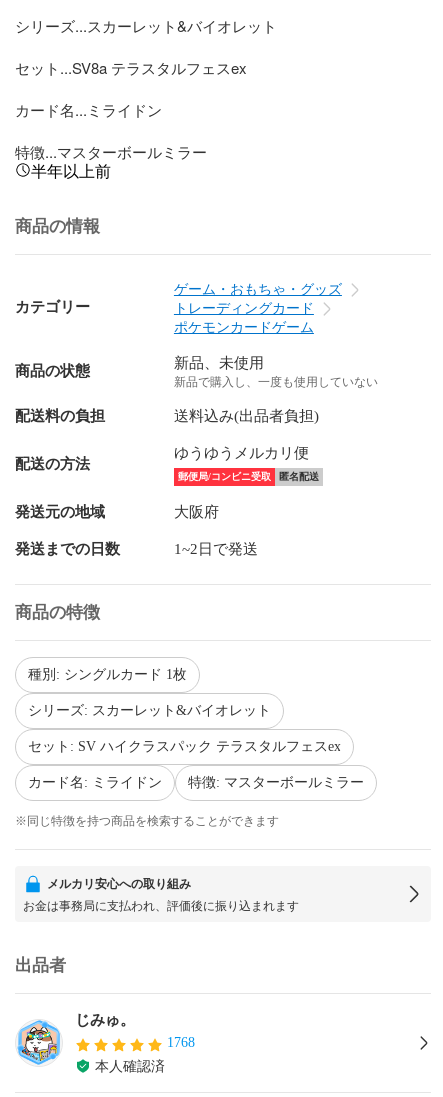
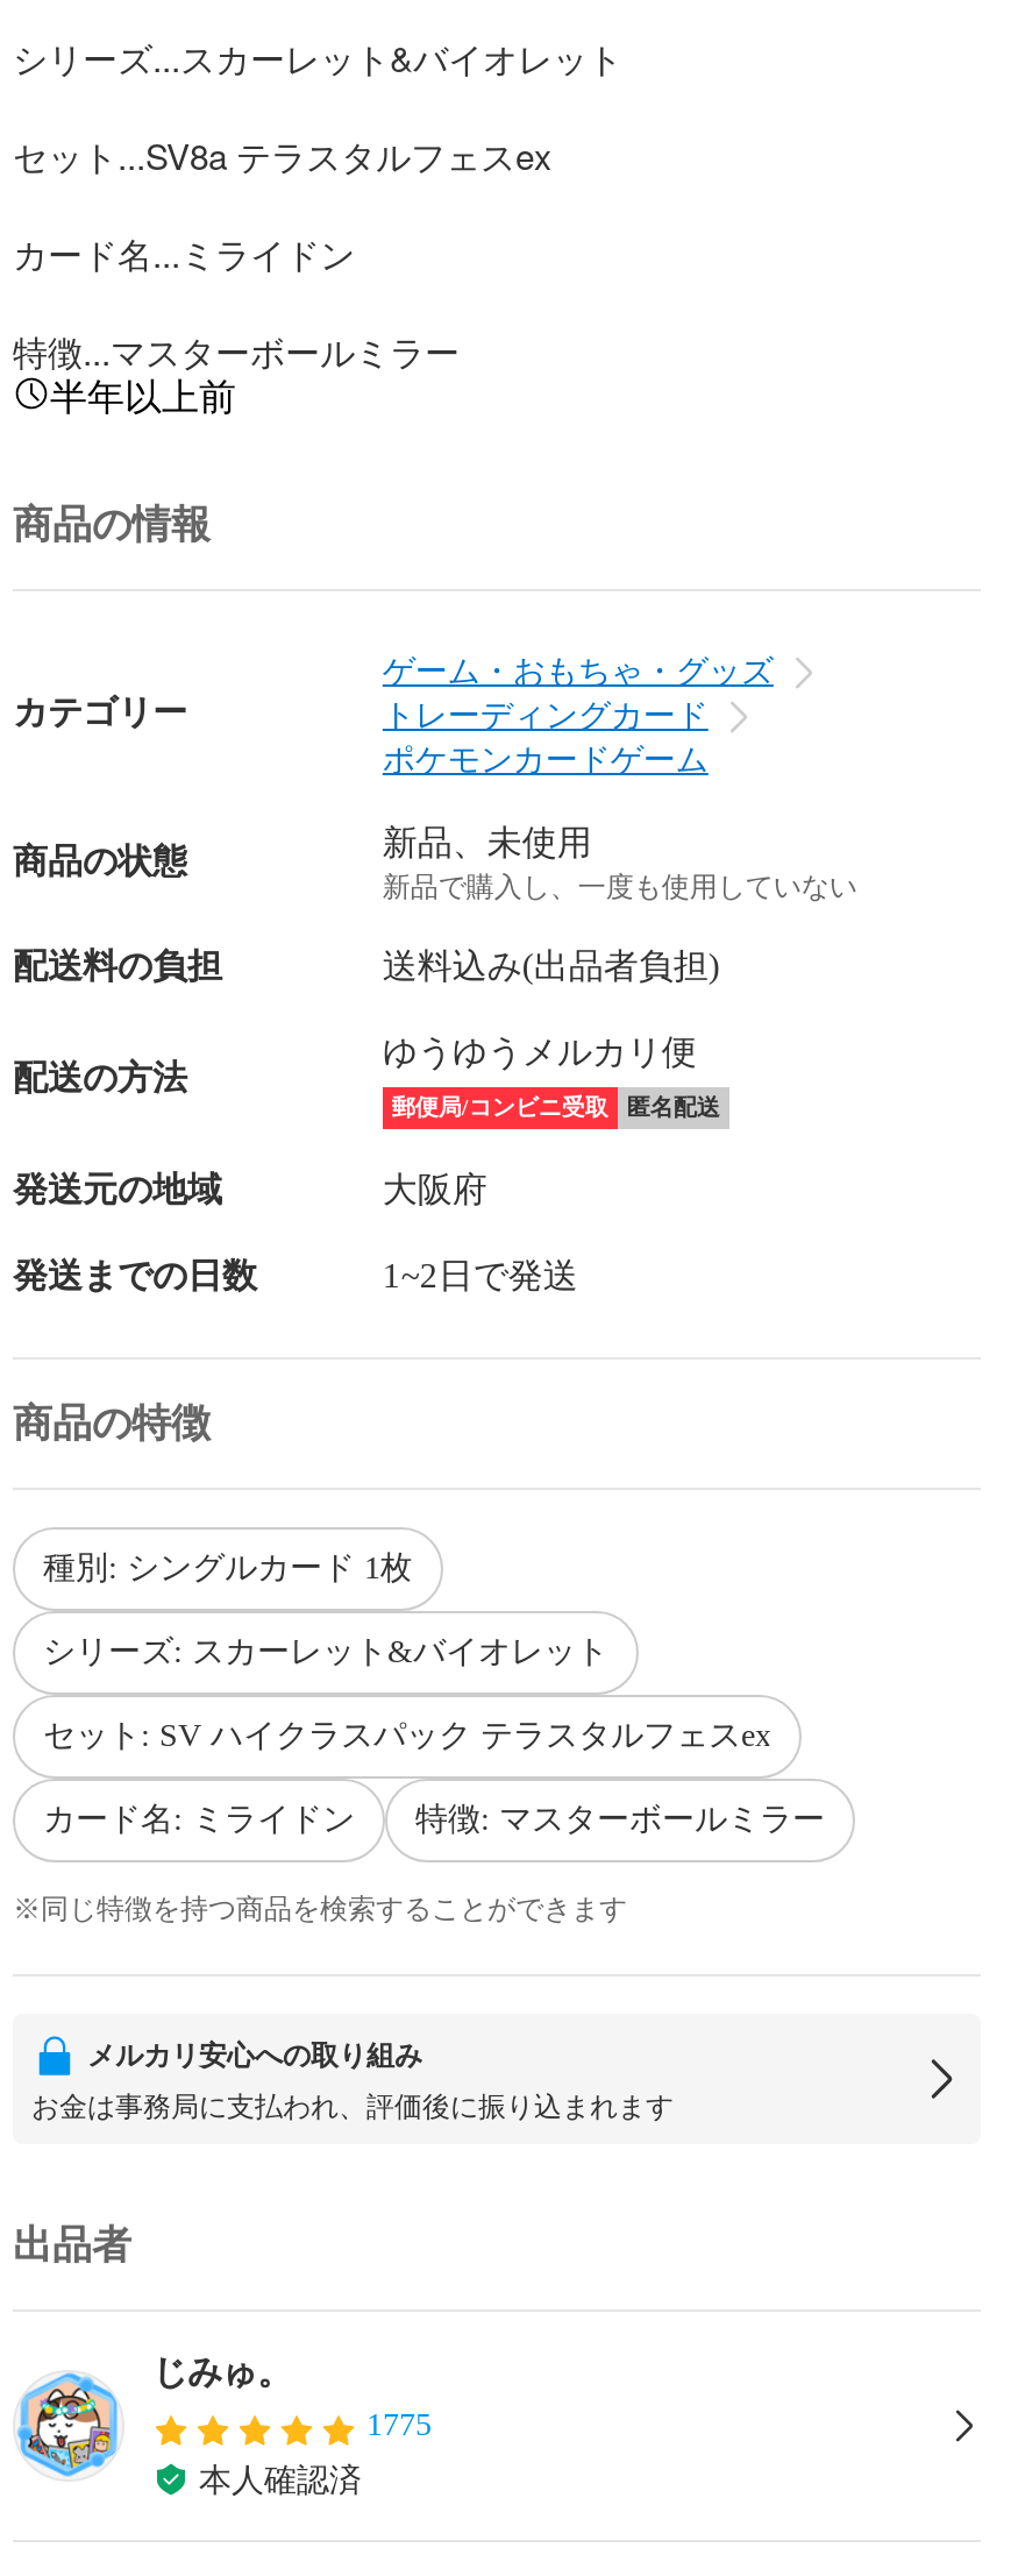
- 1768
+ 1775
